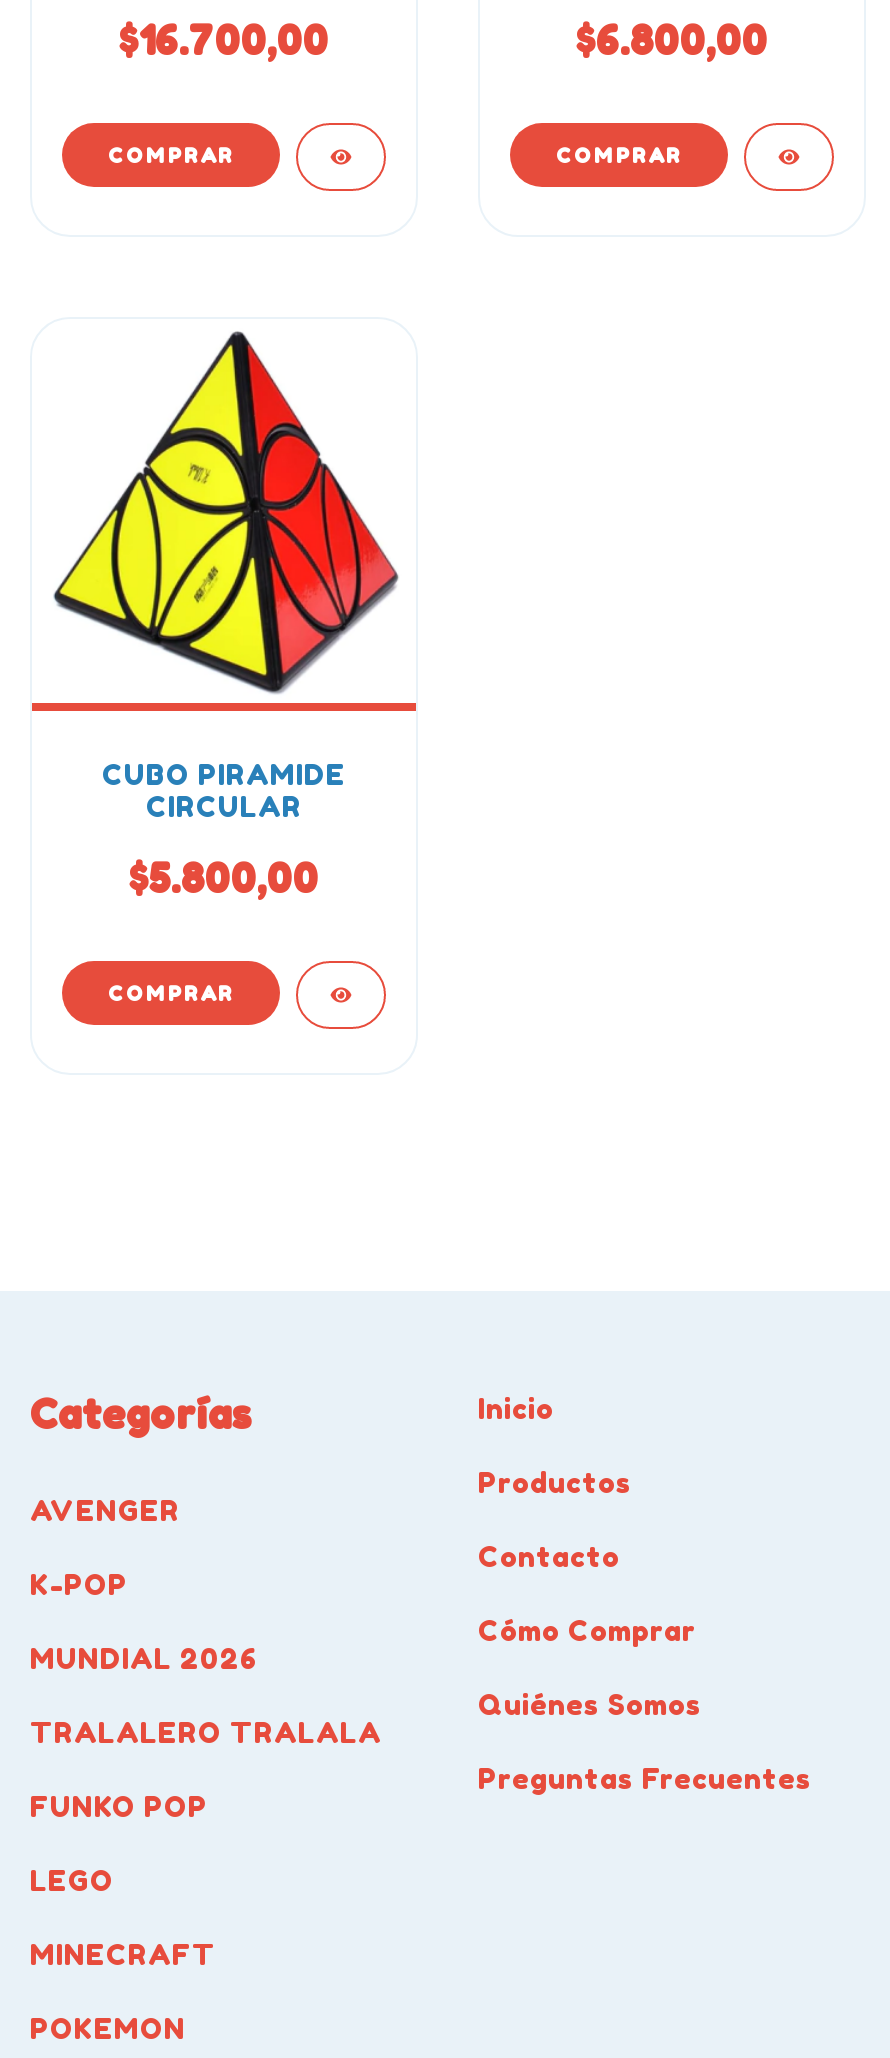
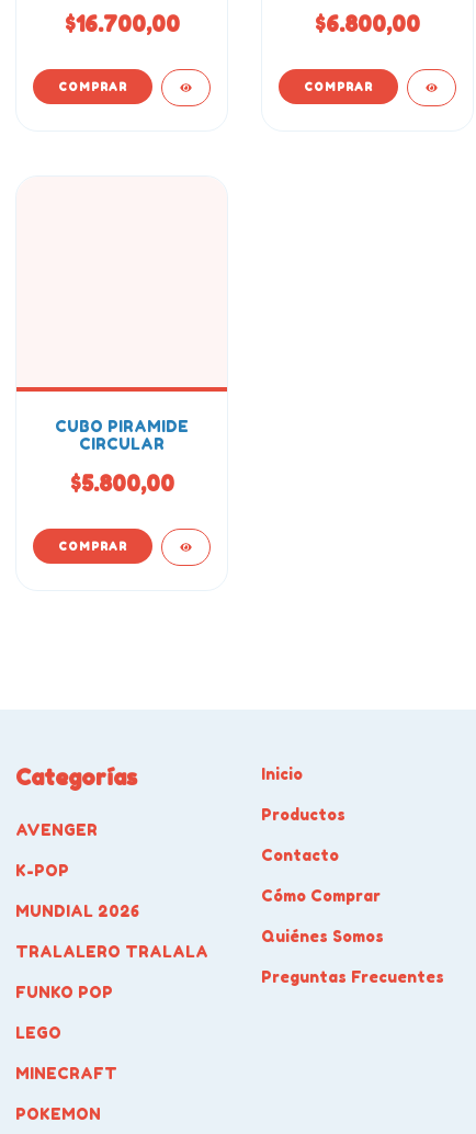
- [image]
